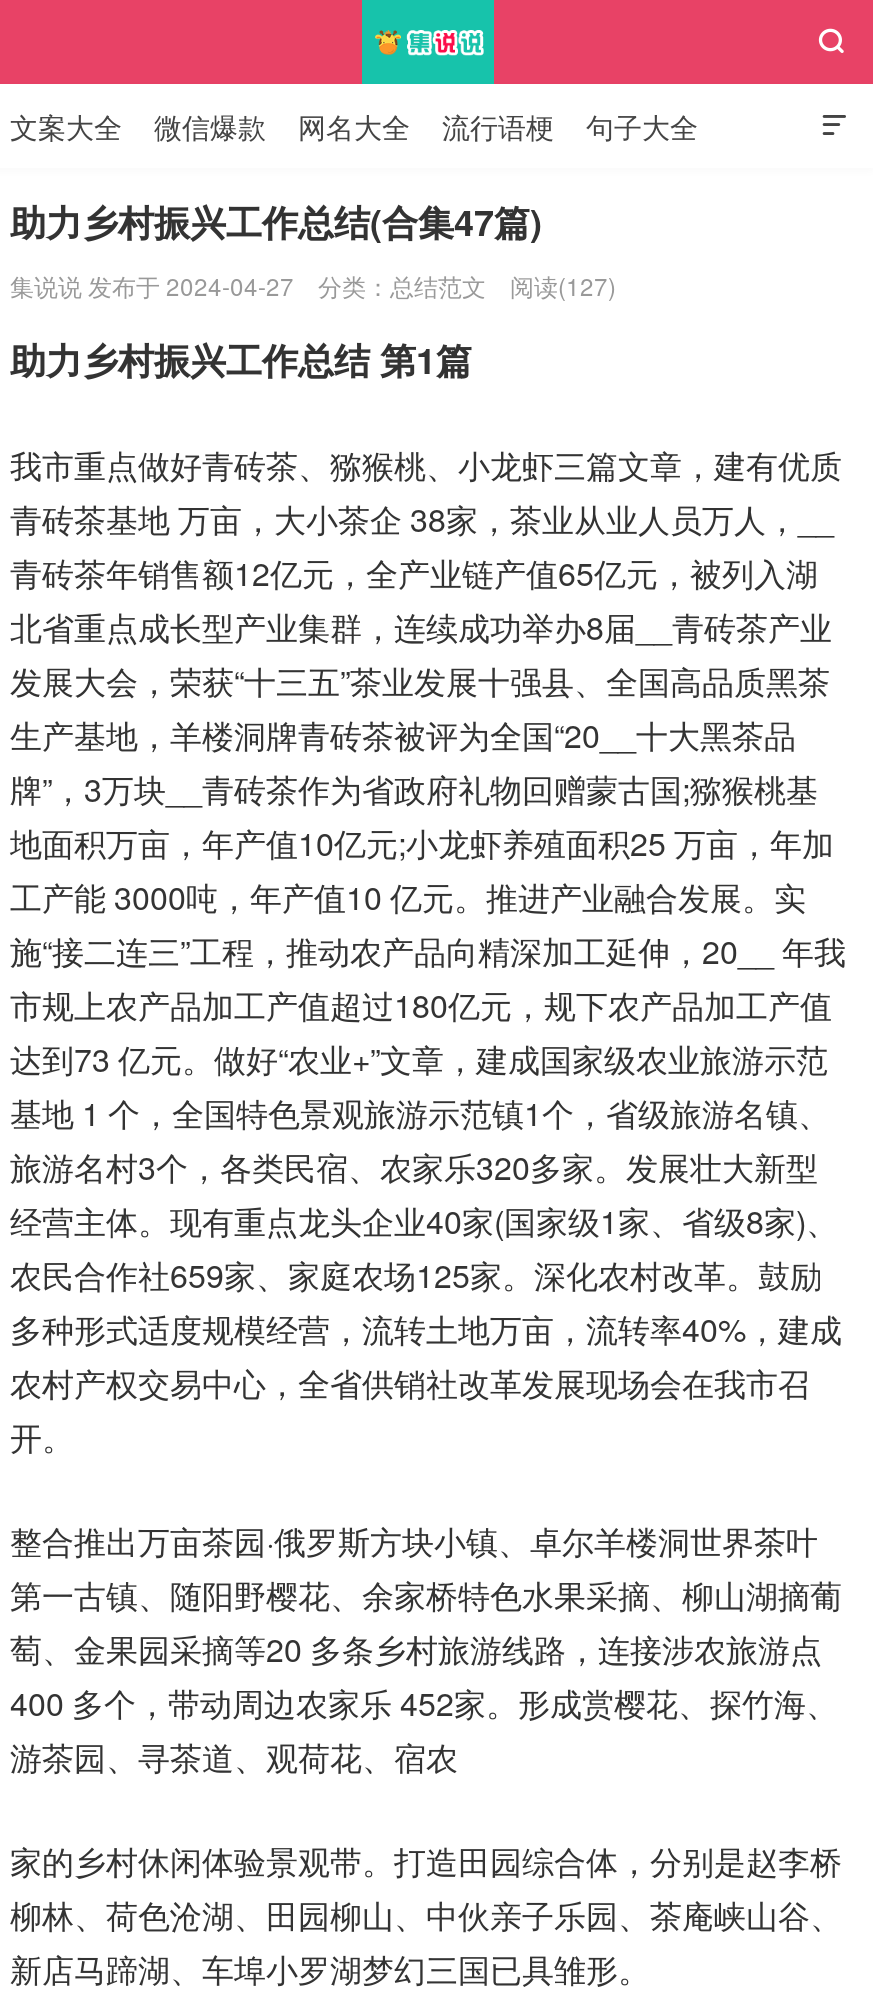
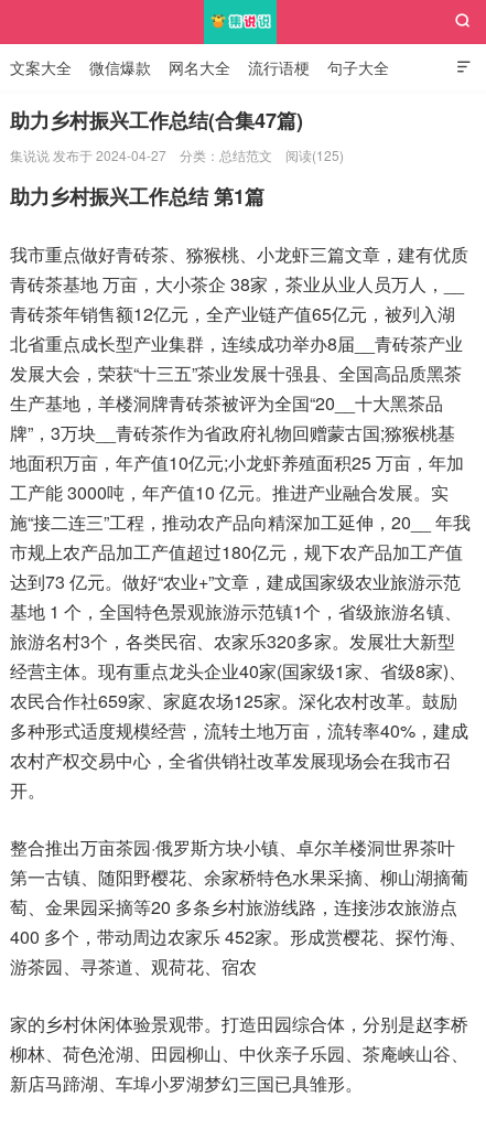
- 集说说 发布于 2024-04-27 分类：总结范文 阅读(127)
+ 集说说 发布于 2024-04-27 分类：总结范文 阅读(125)
